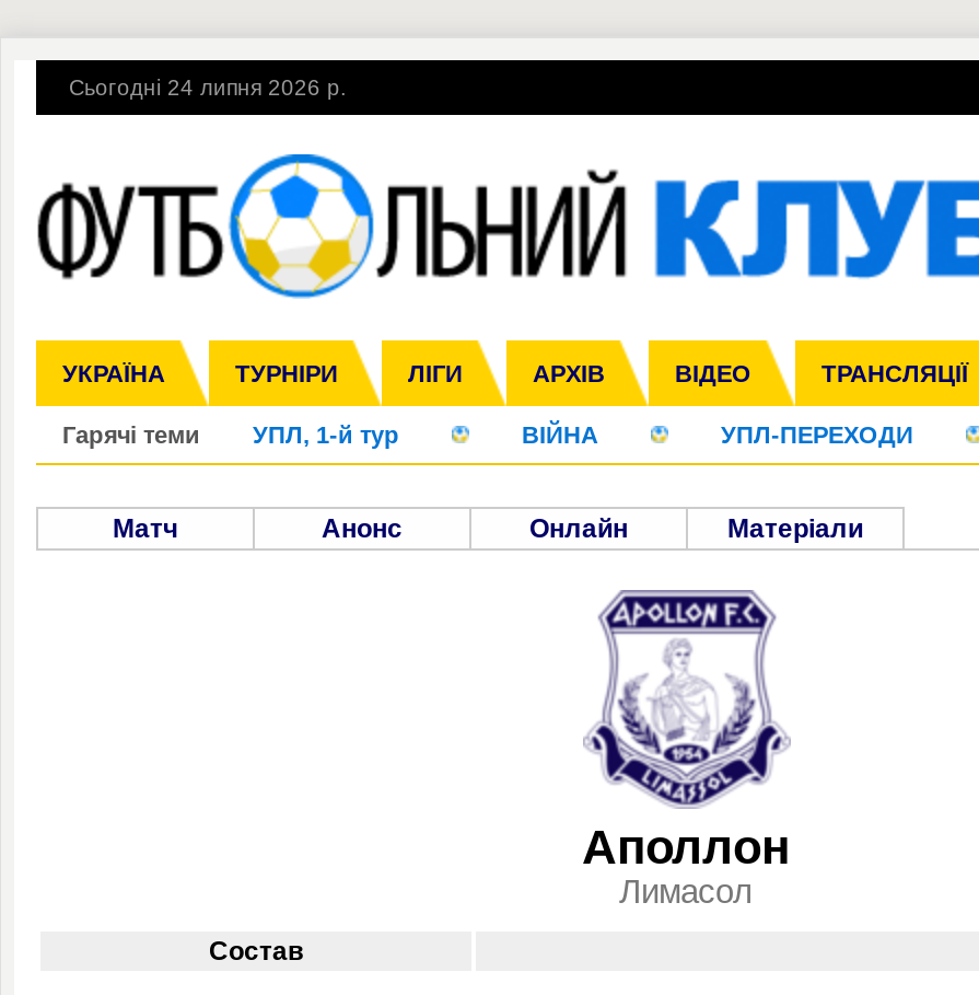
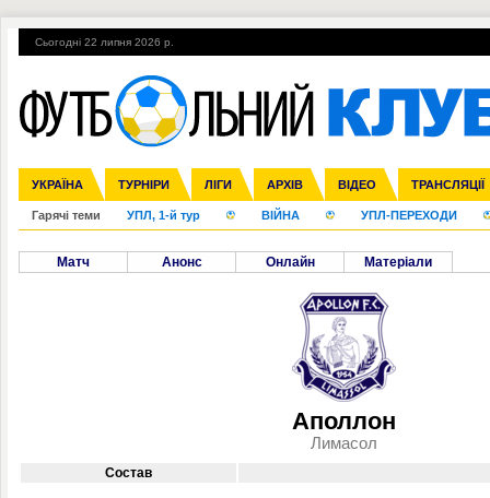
- Сьогодні 24 липня 2026 р.
+ Сьогодні 22 липня 2026 р.
